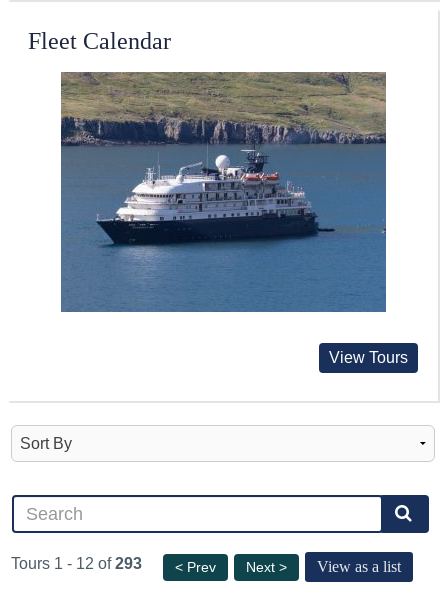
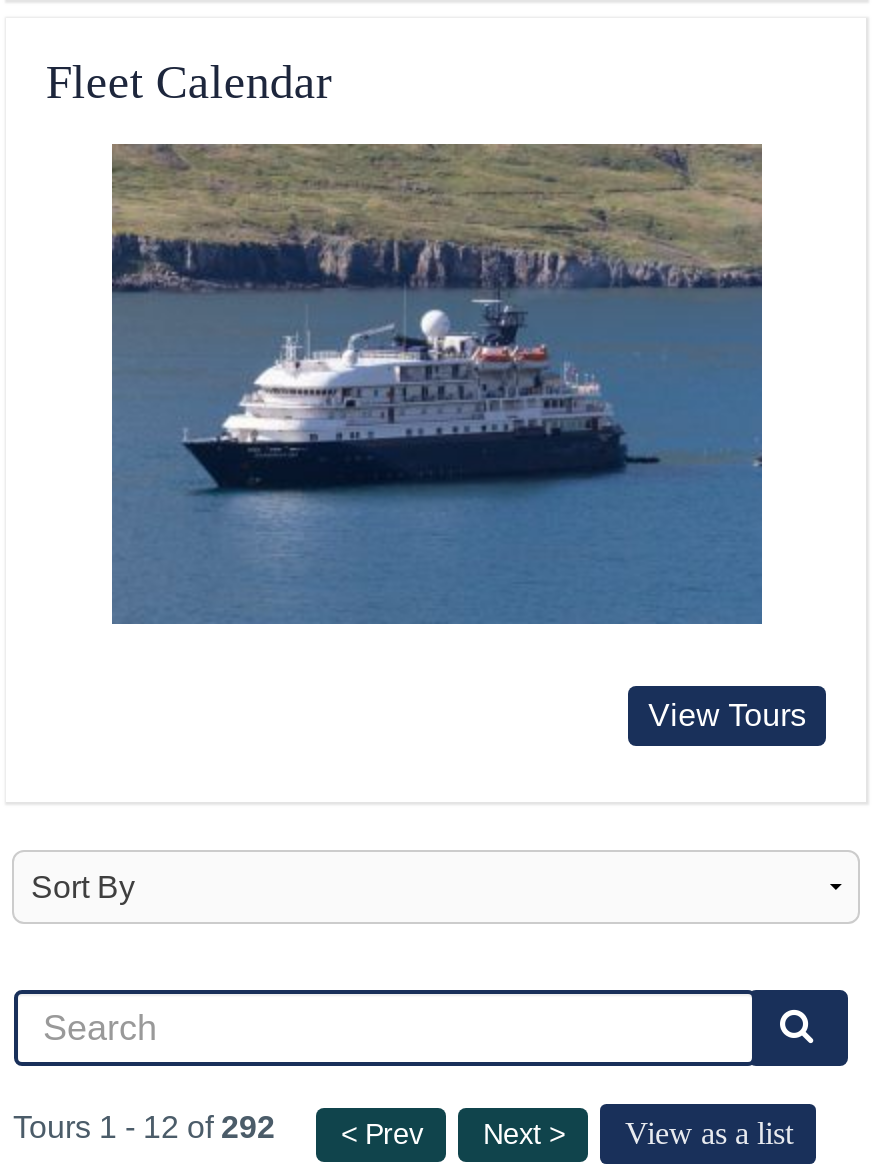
- Tours 1 - 12 of 293
+ Tours 1 - 12 of 292
